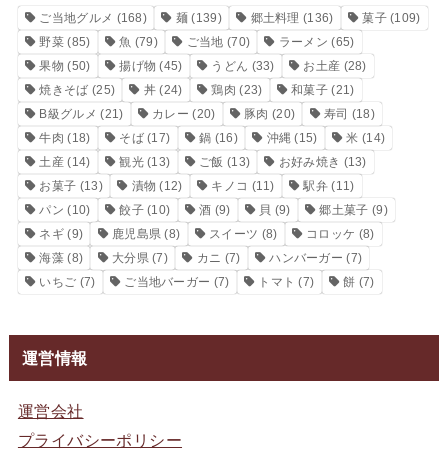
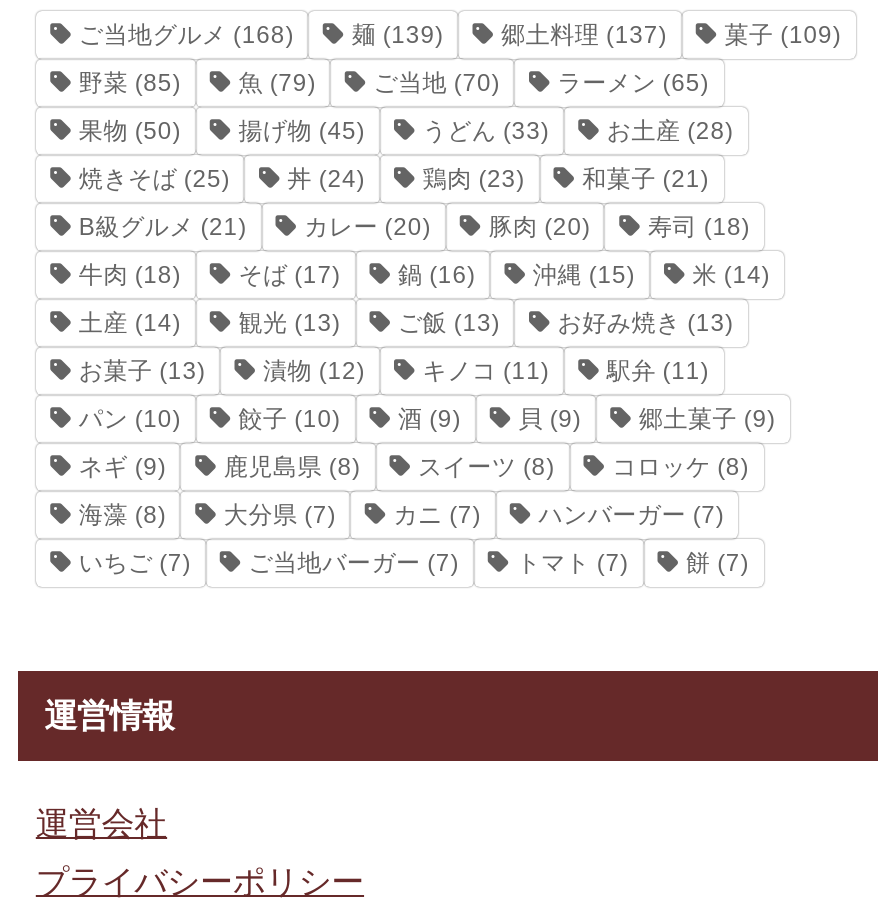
- 郷土料理(136)
+ 郷土料理(137)
